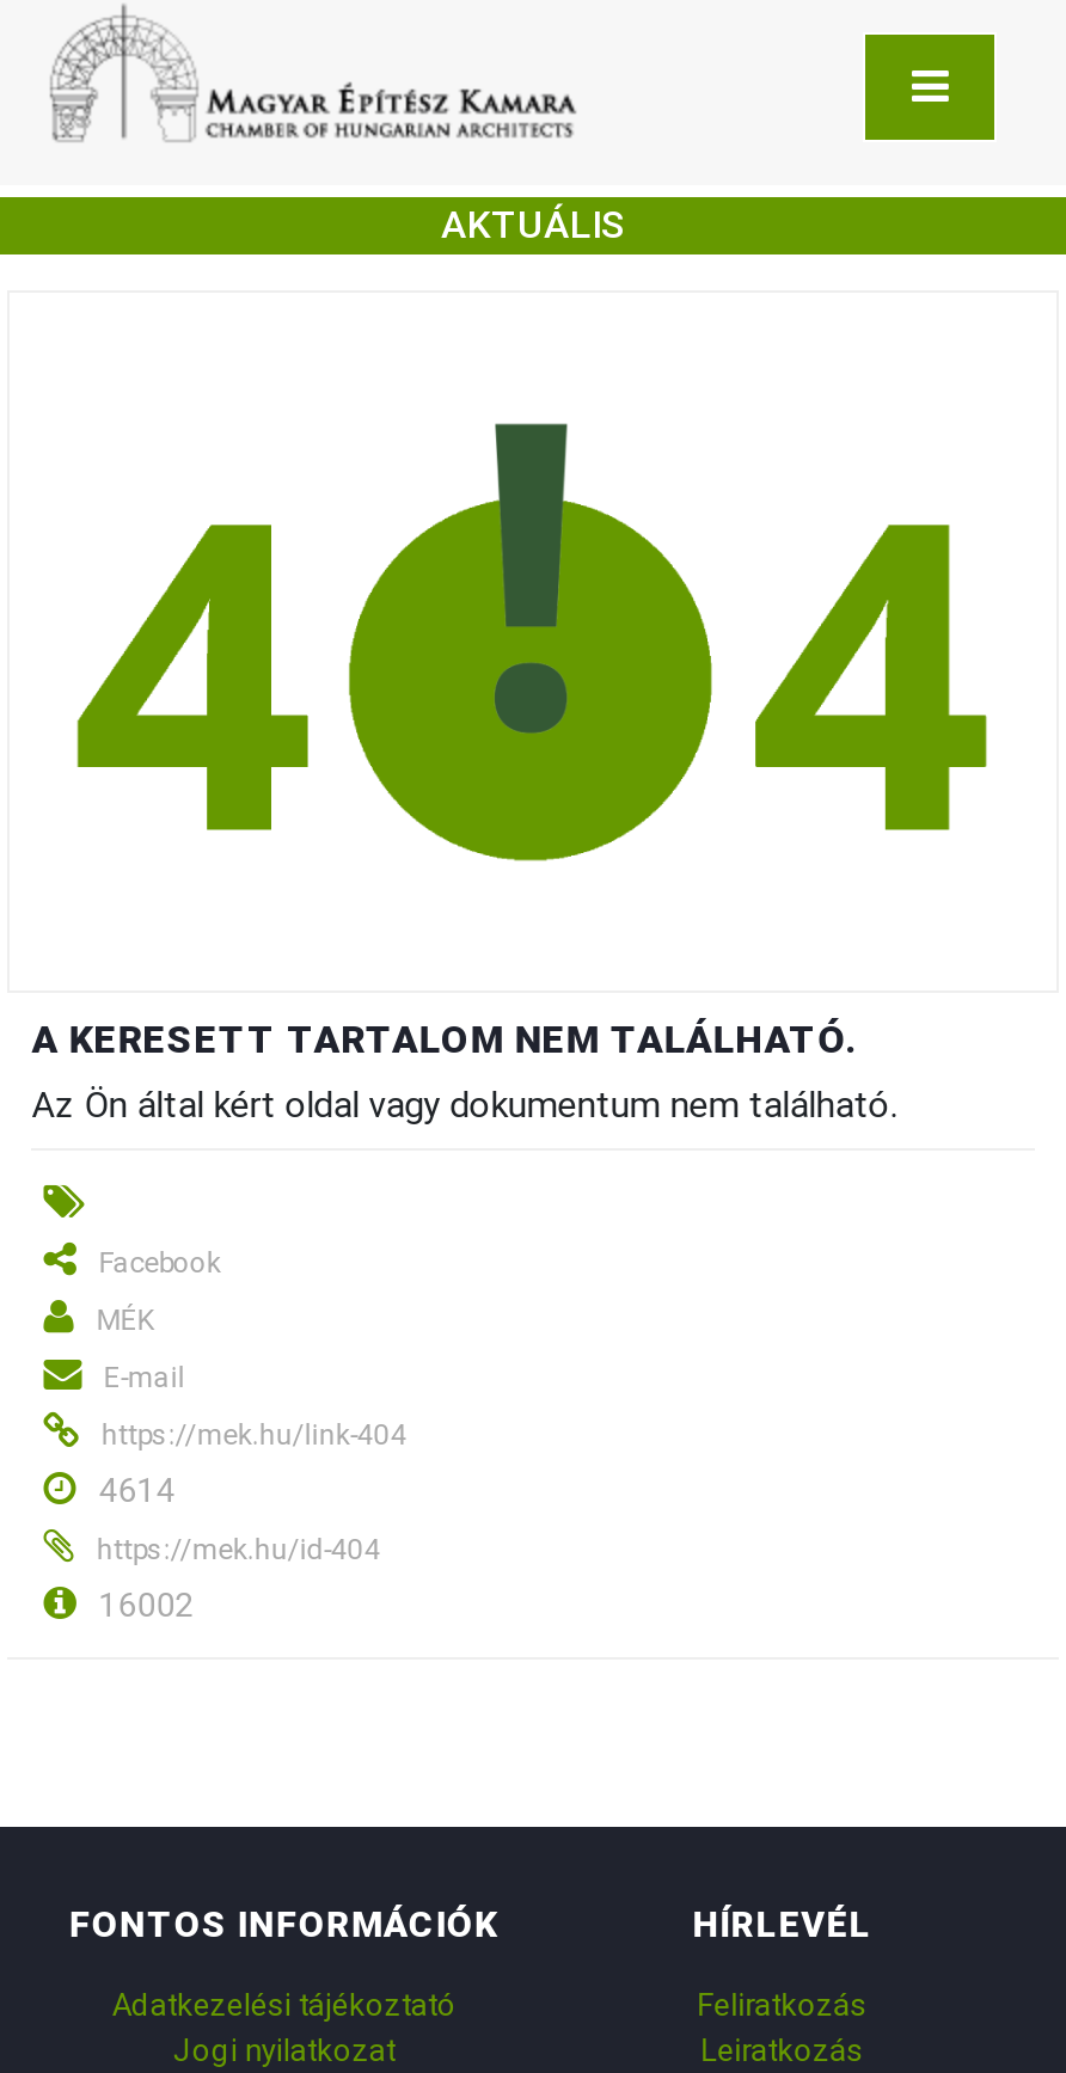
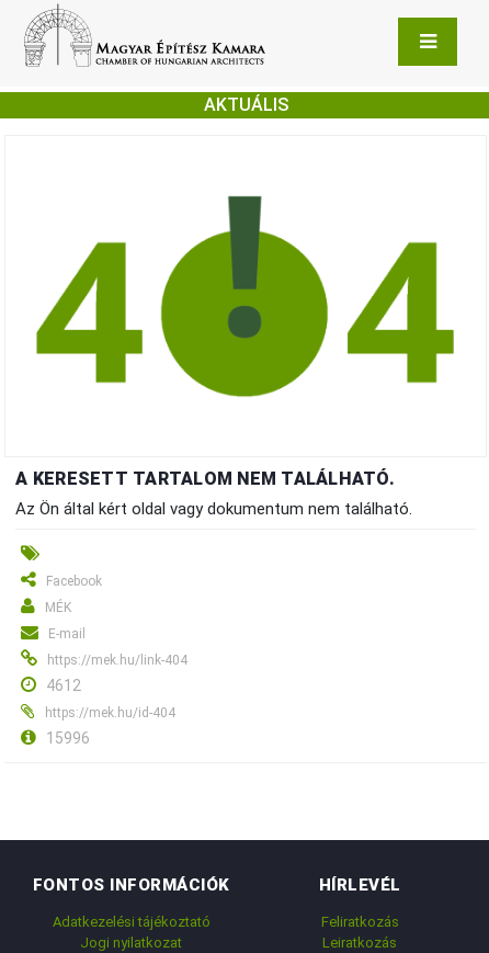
- 4614
+ 4612

- 16002
+ 15996
